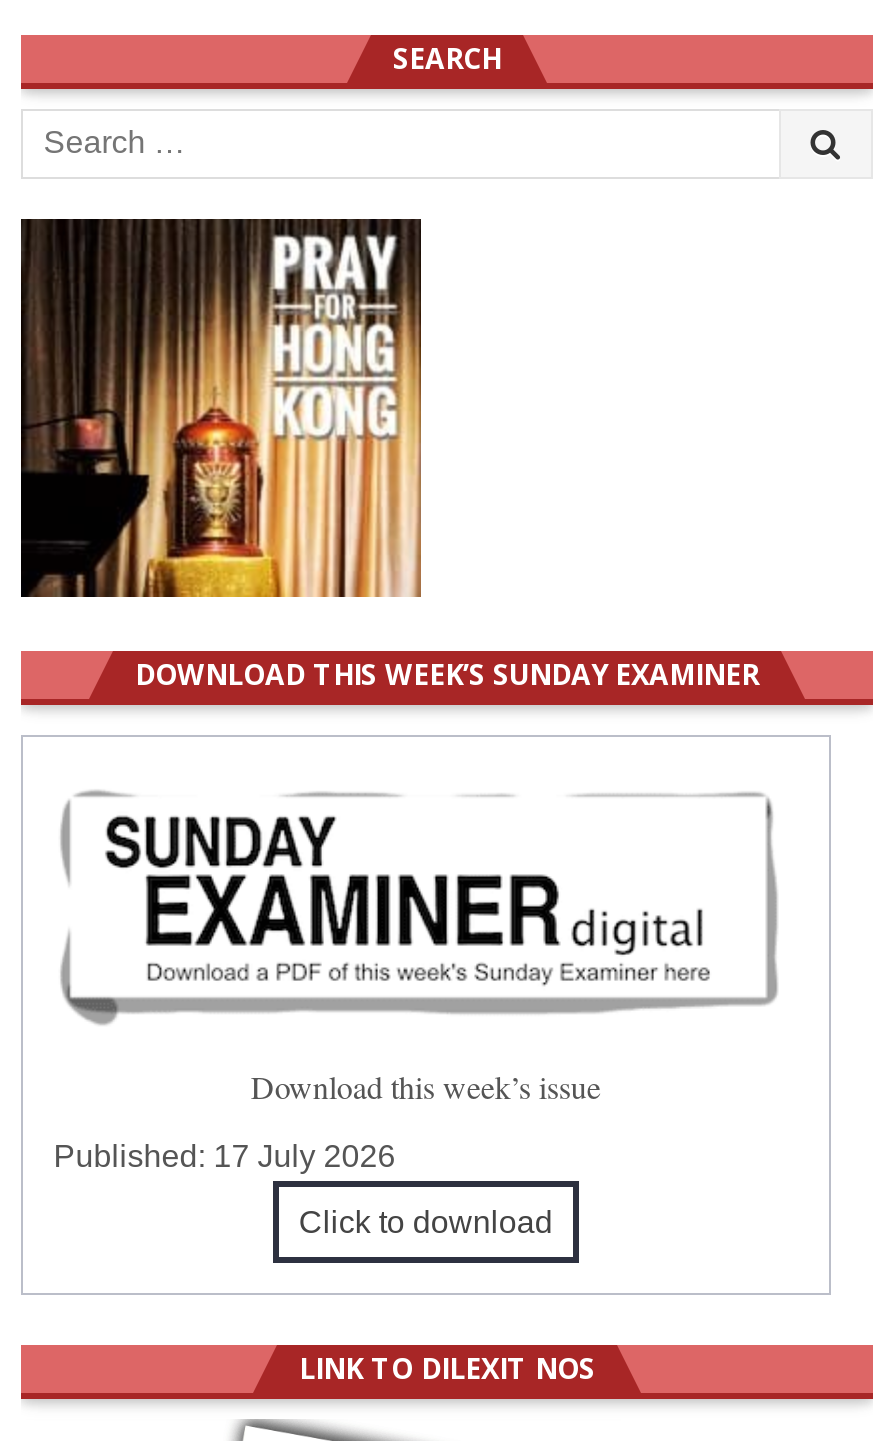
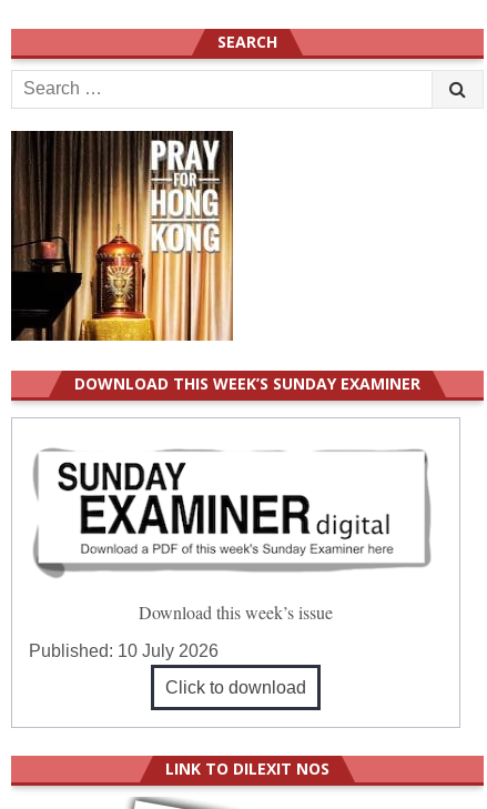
- Published: 17 July 2026
+ Published: 10 July 2026
